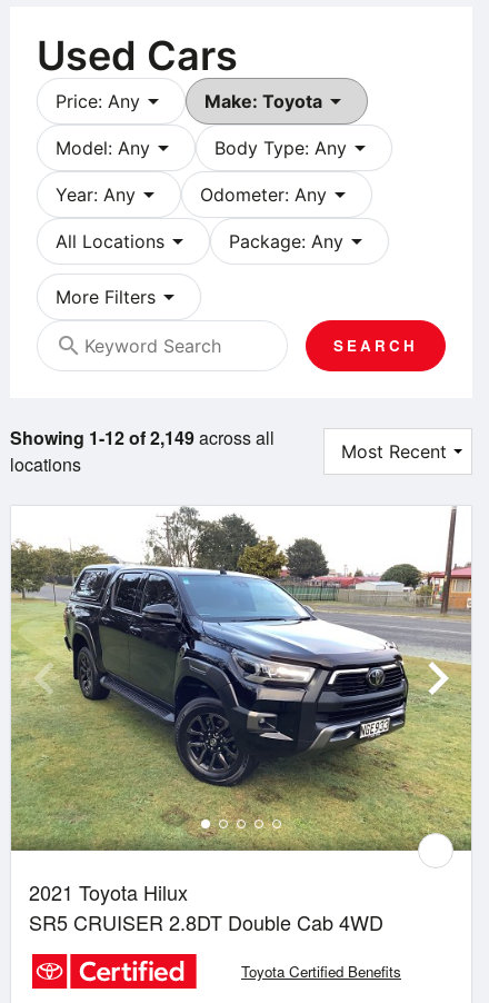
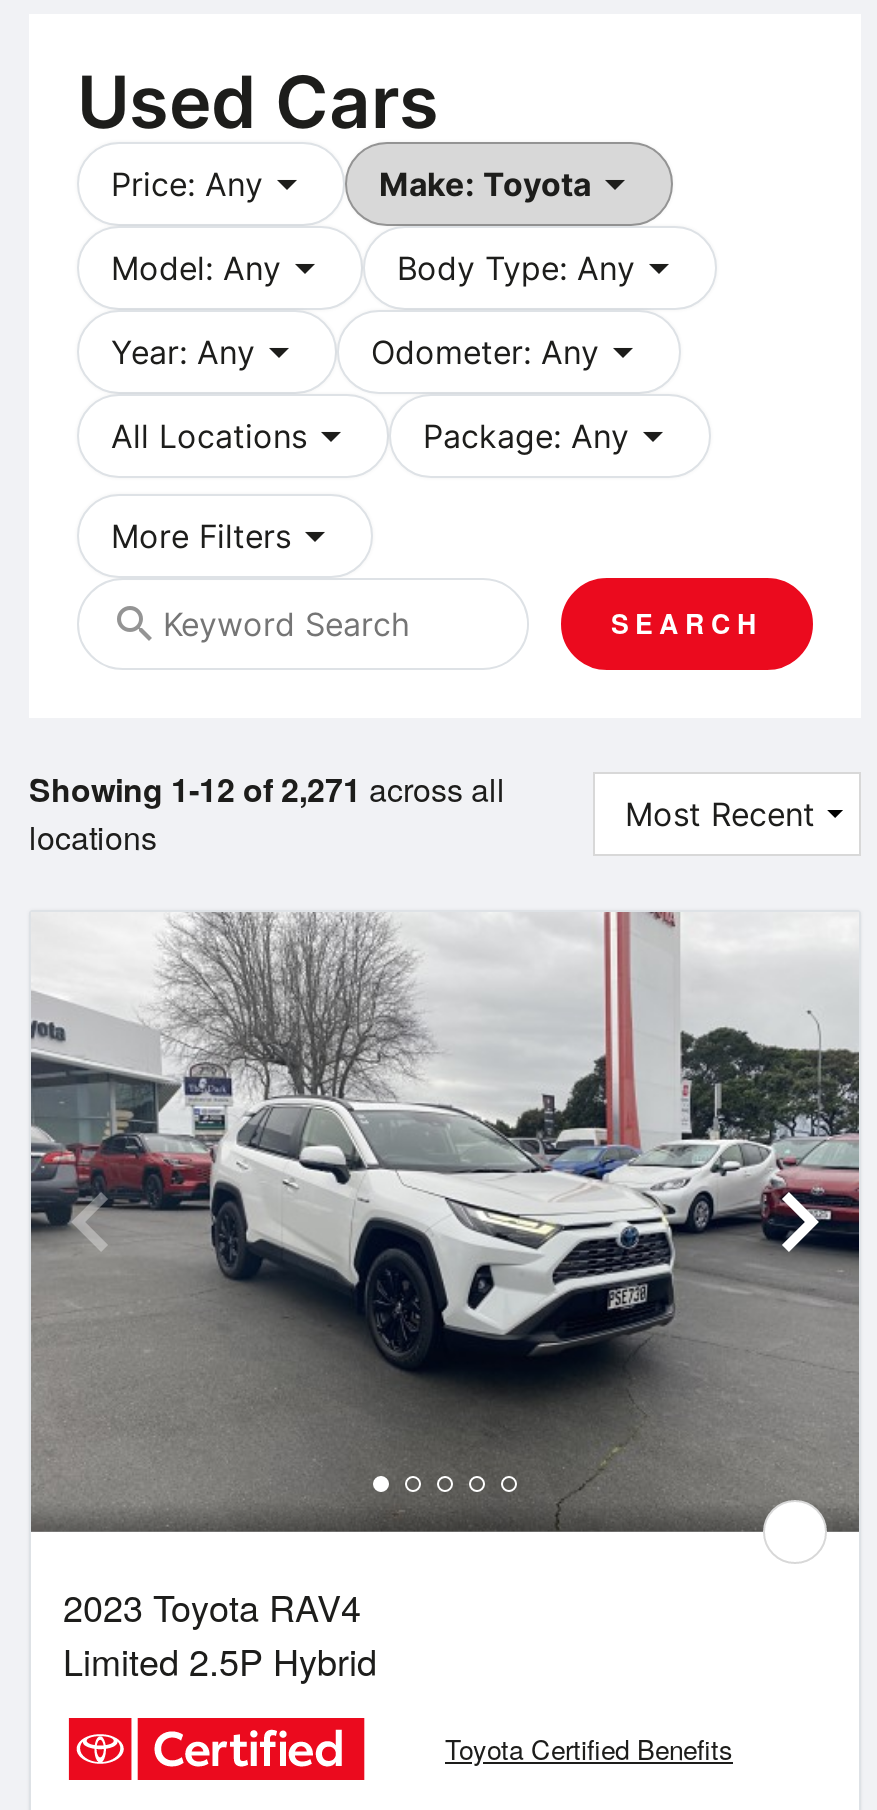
- Showing 1-12 of 2,149 across all
+ Showing 1-12 of 2,271 across all

- [image]
- 2021 Toyota Hilux
- SR5 CRUISER 2.8DT Double Cab 4WD
+ [image]
+ 2023 Toyota RAV4
+ Limited 2.5P Hybrid
